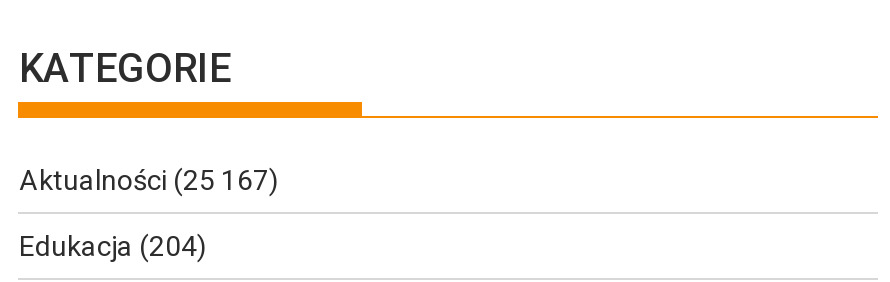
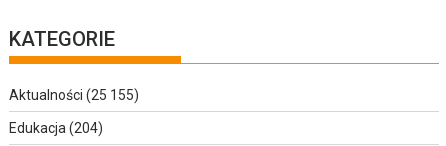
- Aktualności (25 167)
+ Aktualności (25 155)
